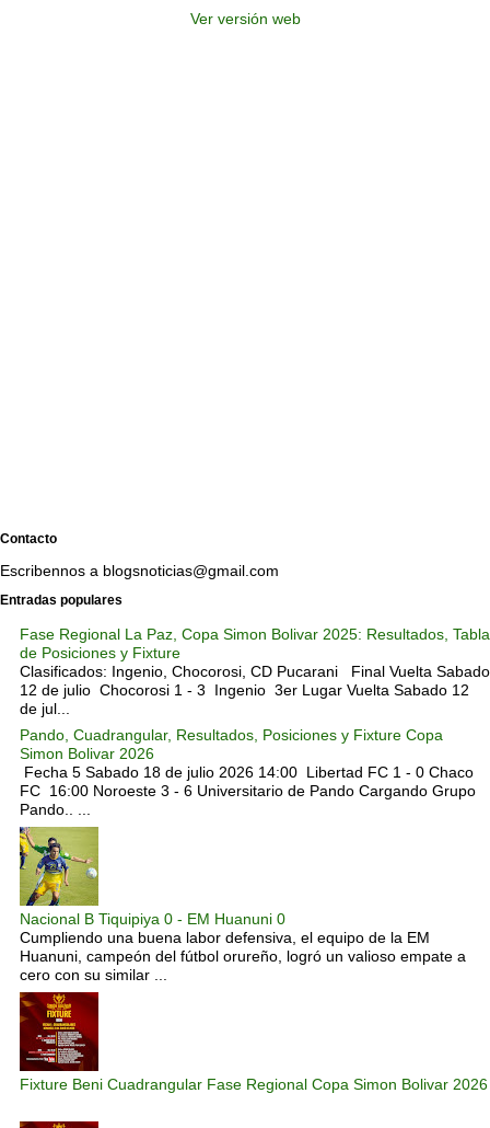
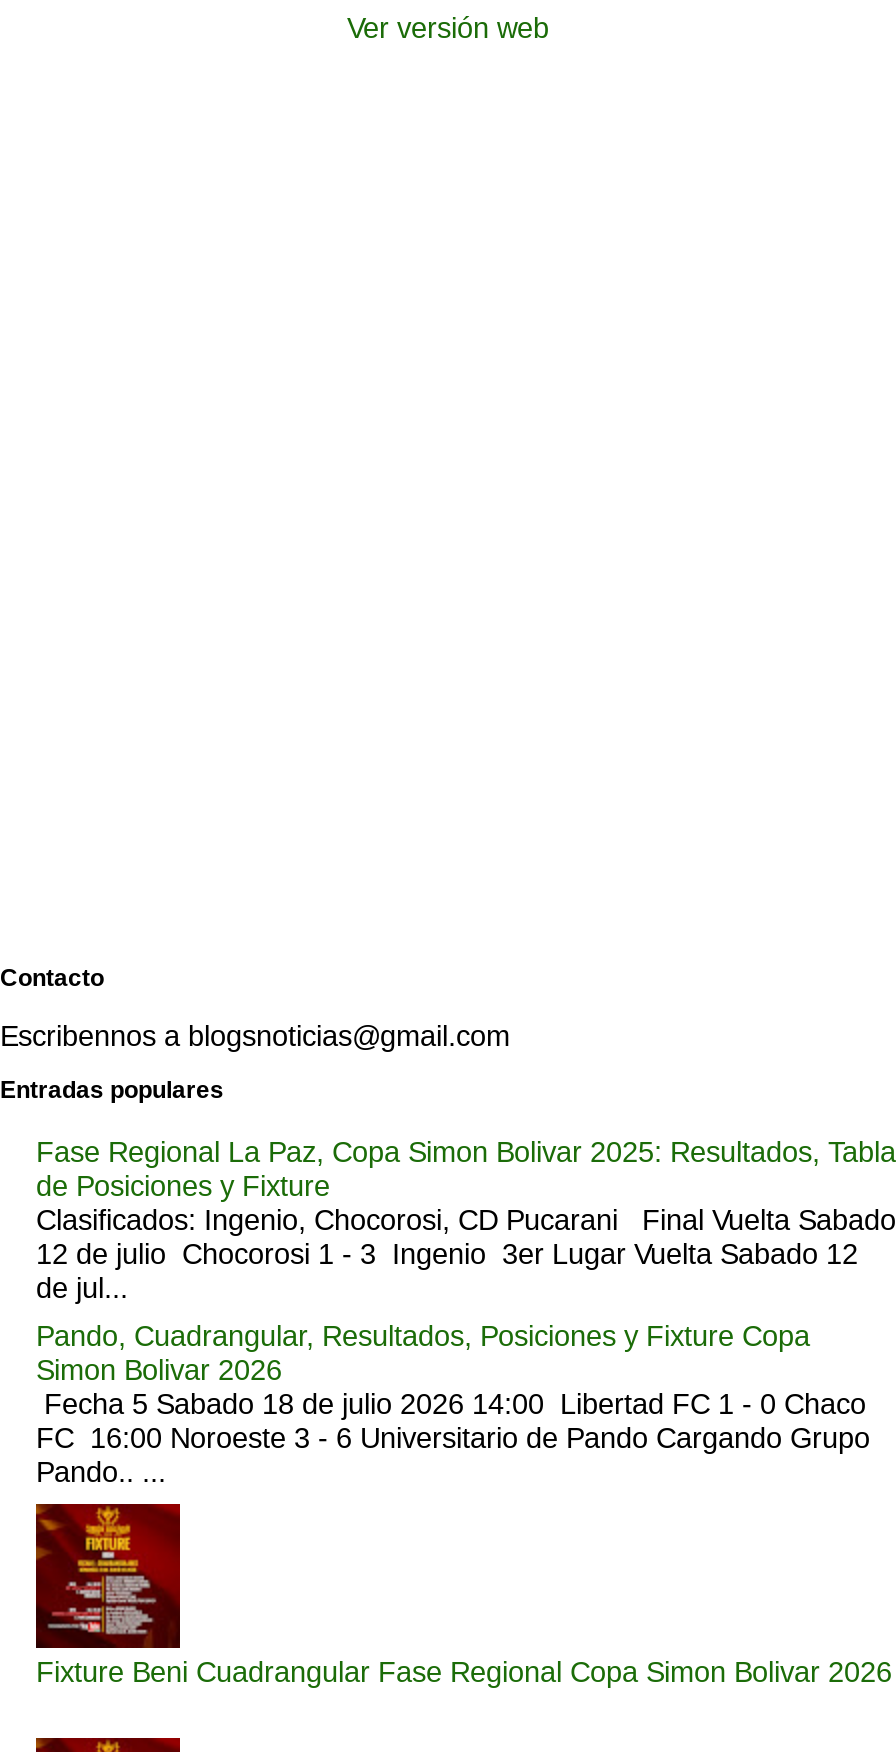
- [image]
- Nacional B Tiquipiya 0 - EM Huanuni 0
- Cumpliendo una buena labor defensiva, el equipo de la EM
- Huanuni, campeón del fútbol orureño, logró un valioso empate a
- cero con su similar ...
